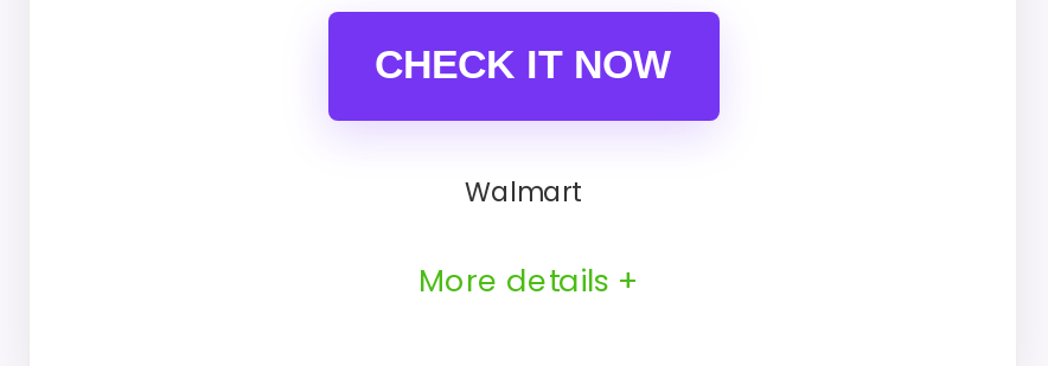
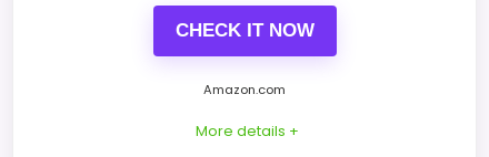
- Walmart
+ Amazon.com
